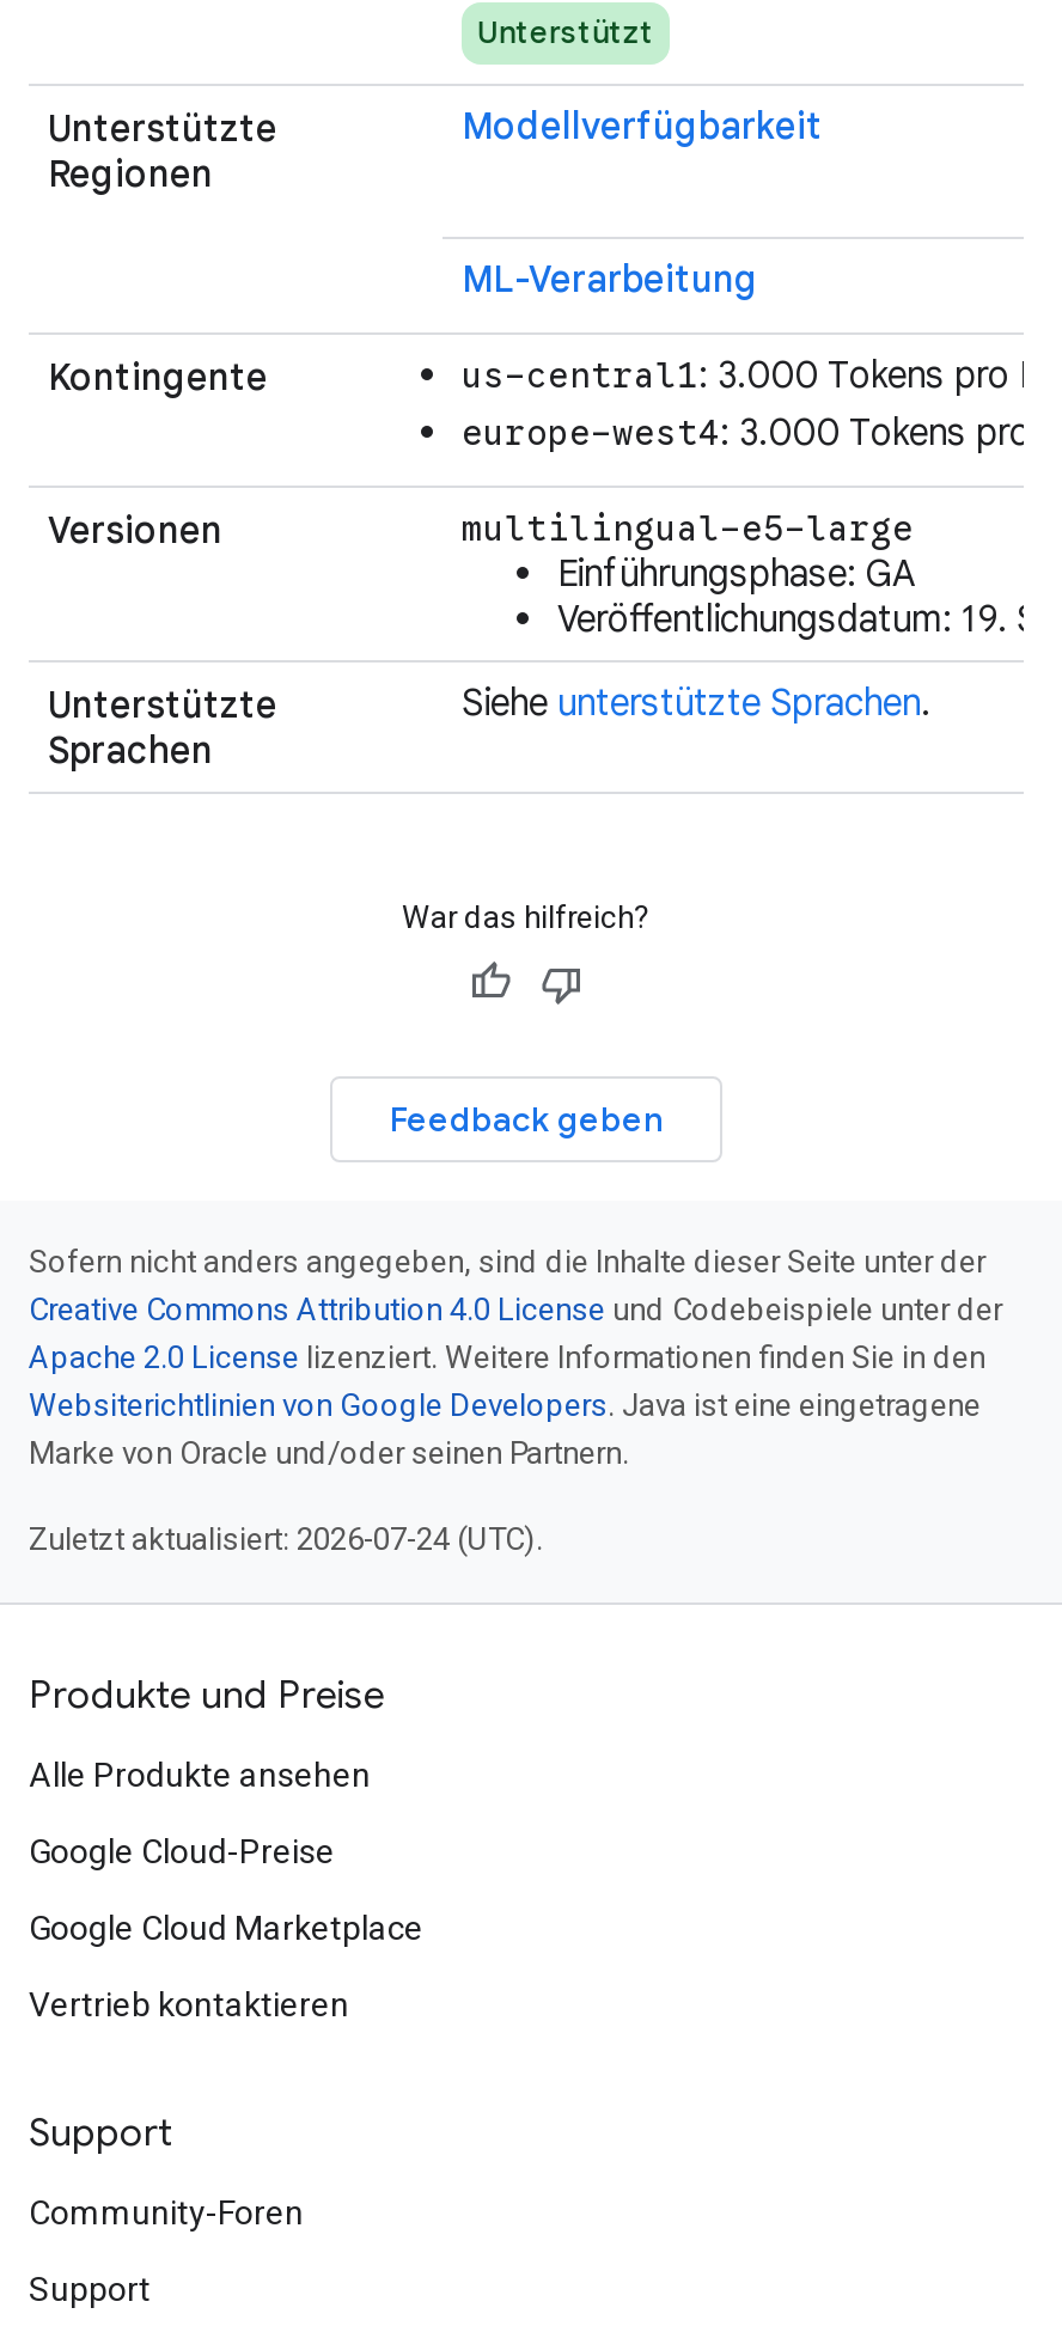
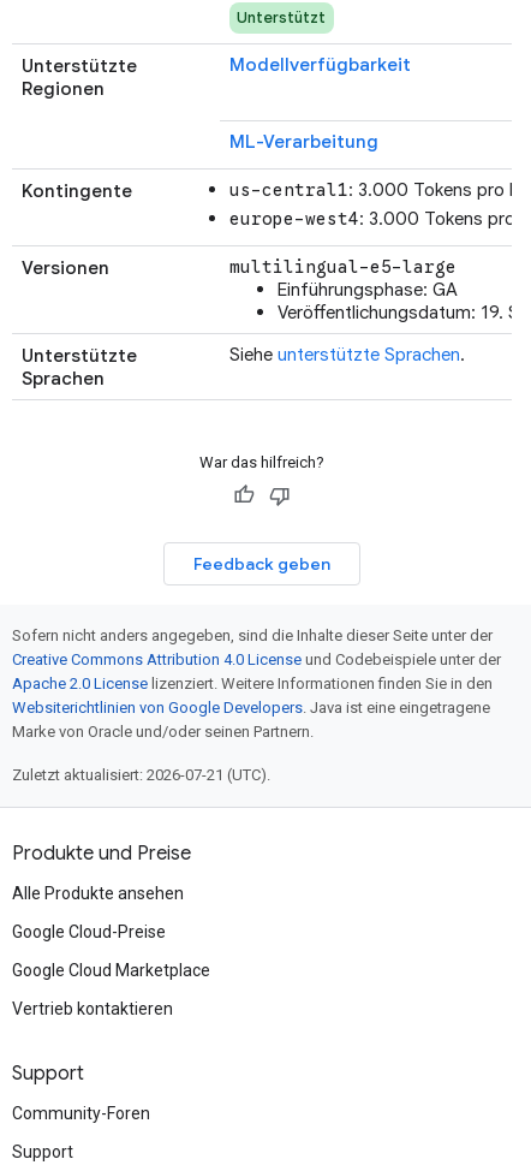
- Zuletzt aktualisiert: 2026-07-24 (UTC).
+ Zuletzt aktualisiert: 2026-07-21 (UTC).
